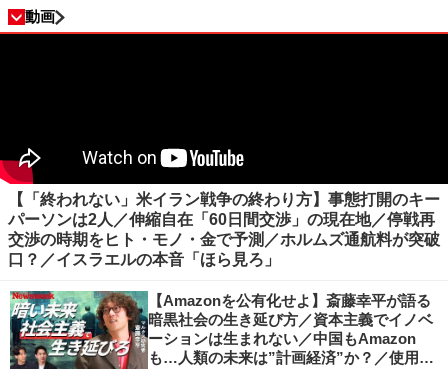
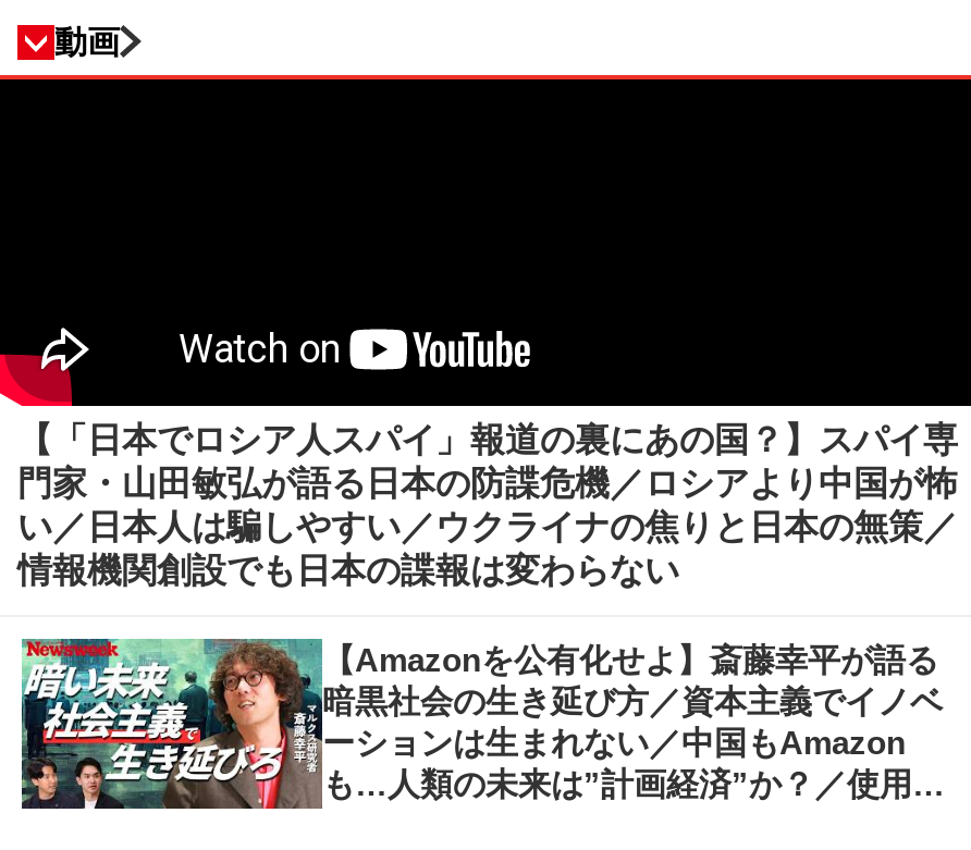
- 【「終われない」米イラン戦争の終わり方】事態打開のキー
- パーソンは2人／伸縮自在「60日間交渉」の現在地／停戦再
- 交渉の時期をヒト・モノ・金で予測／ホルムズ通航料が突破
- 口？／イスラエルの本音「ほら見ろ」
+ 【「日本でロシア人スパイ」報道の裏にあの国？】スパイ専
+ 門家・山田敏弘が語る日本の防諜危機／ロシアより中国が怖
+ い／日本人は騙しやすい／ウクライナの焦りと日本の無策／
+ 情報機関創設でも日本の諜報は変わらない
